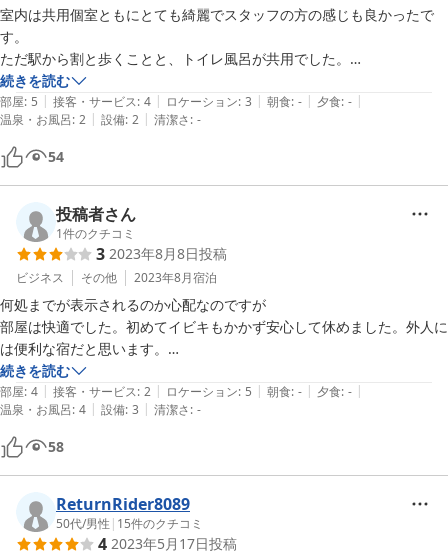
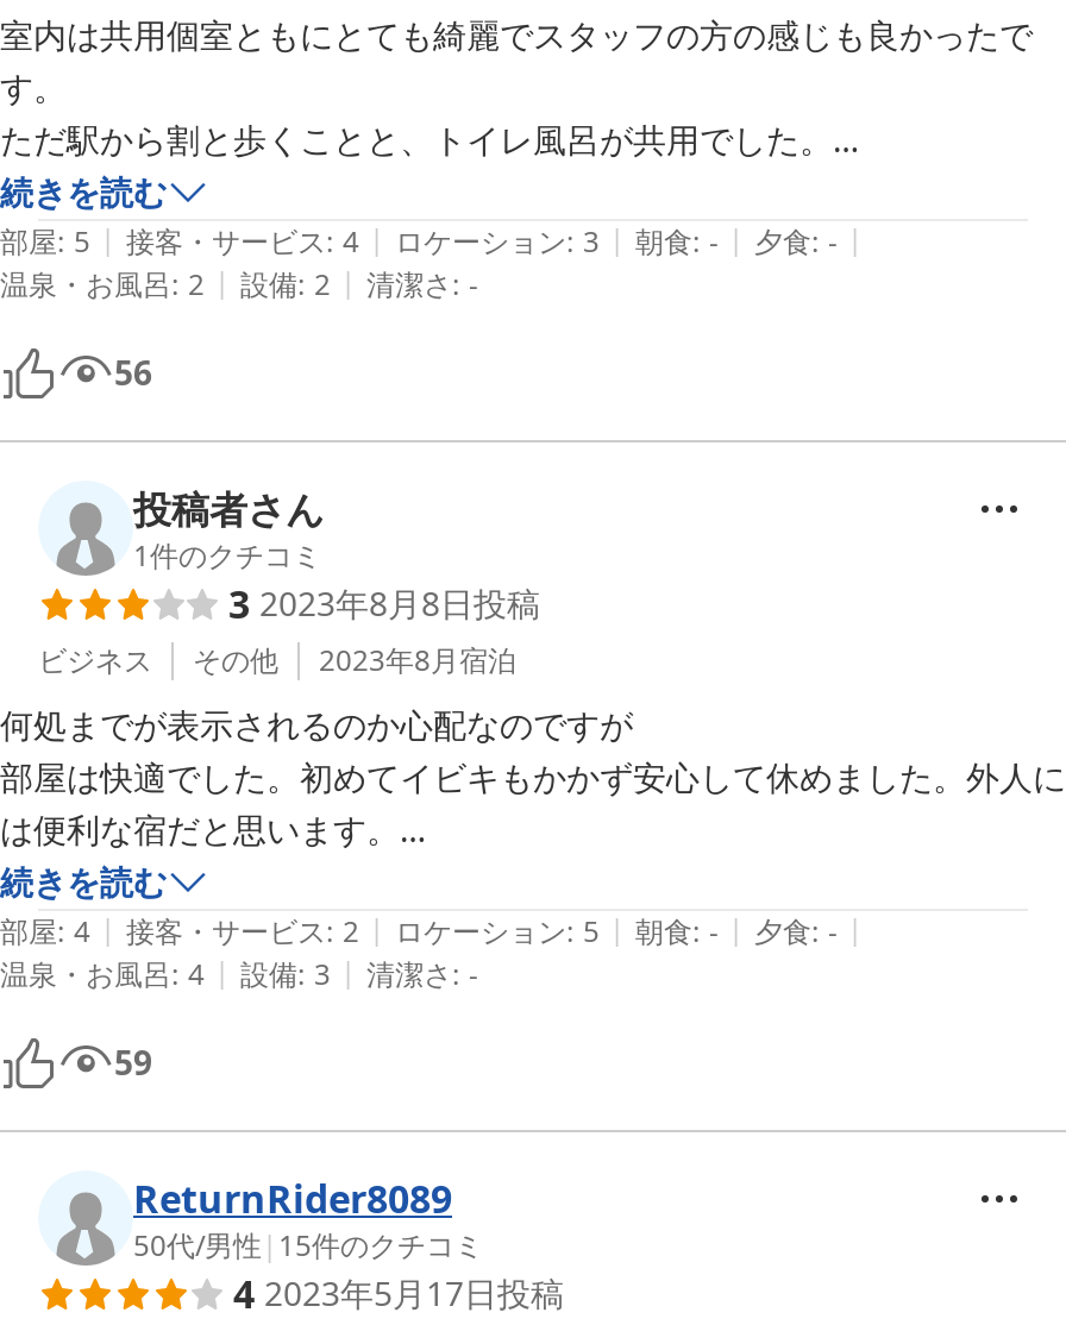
- 54
+ 56

- 58
+ 59
